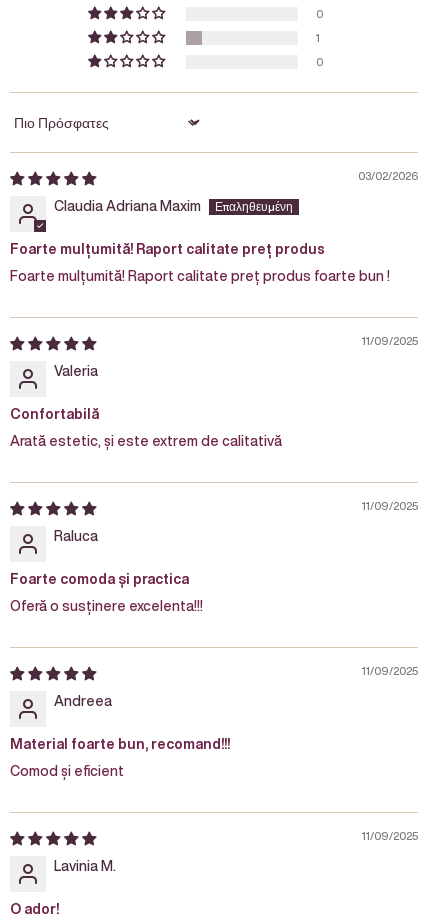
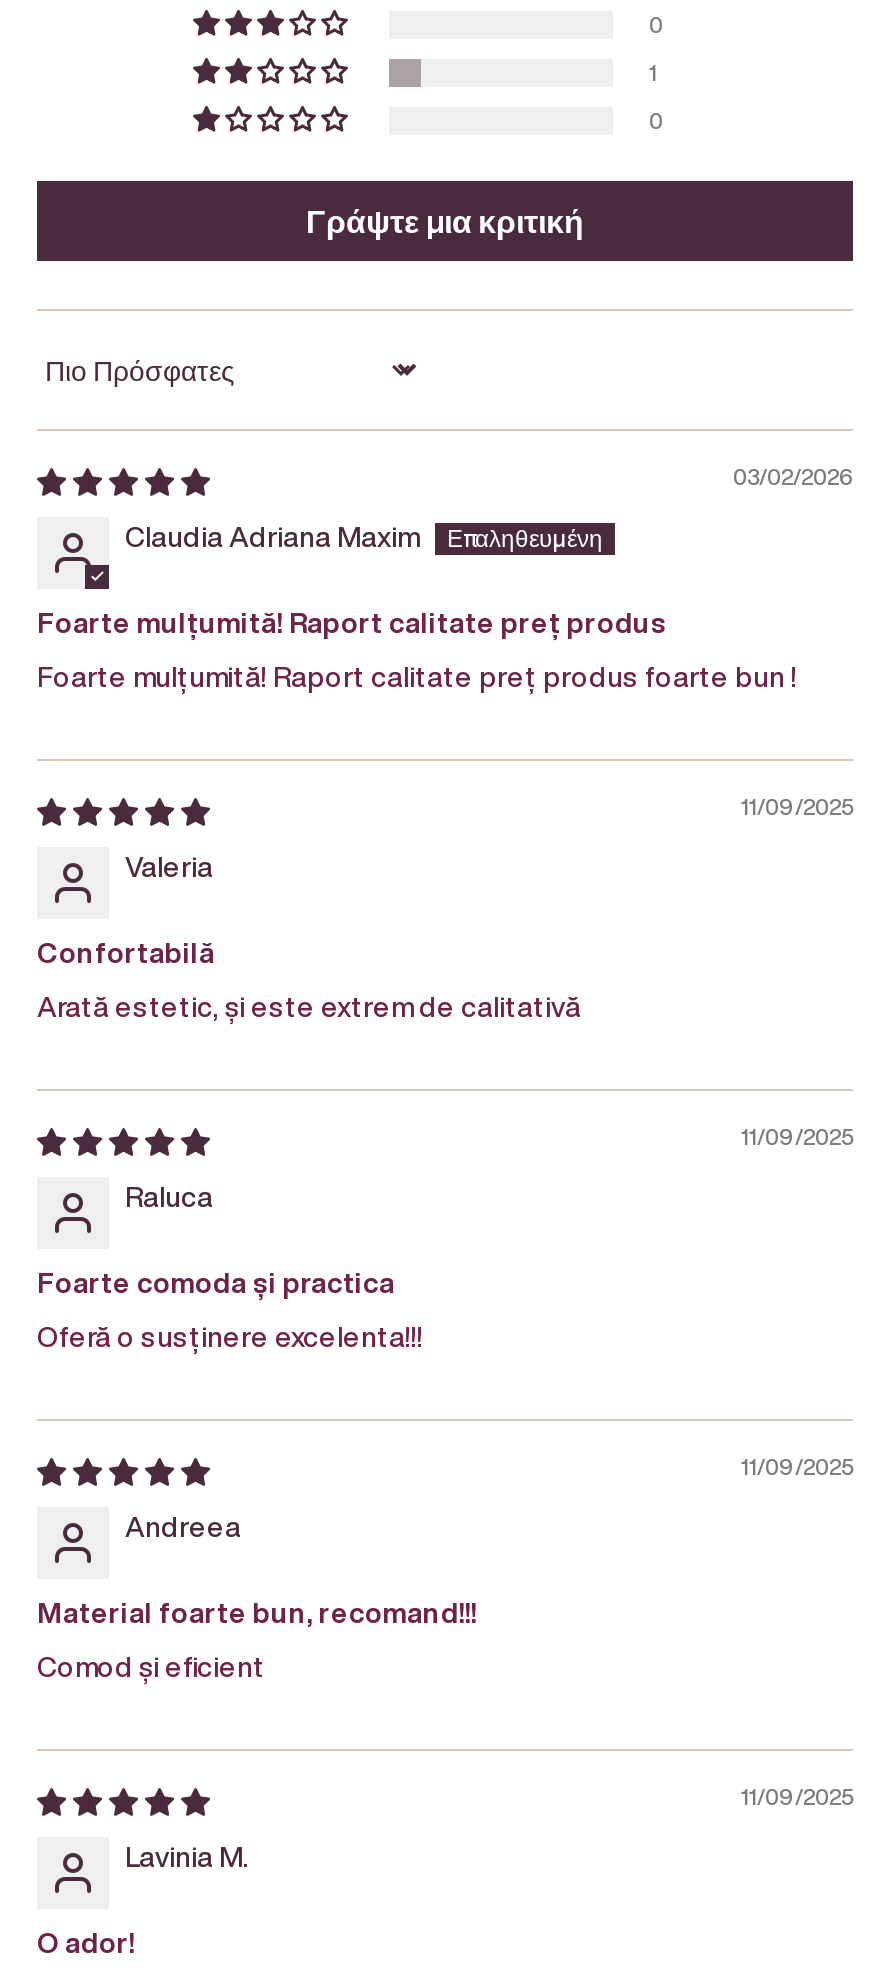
+ Γράψτε μια κριτική
